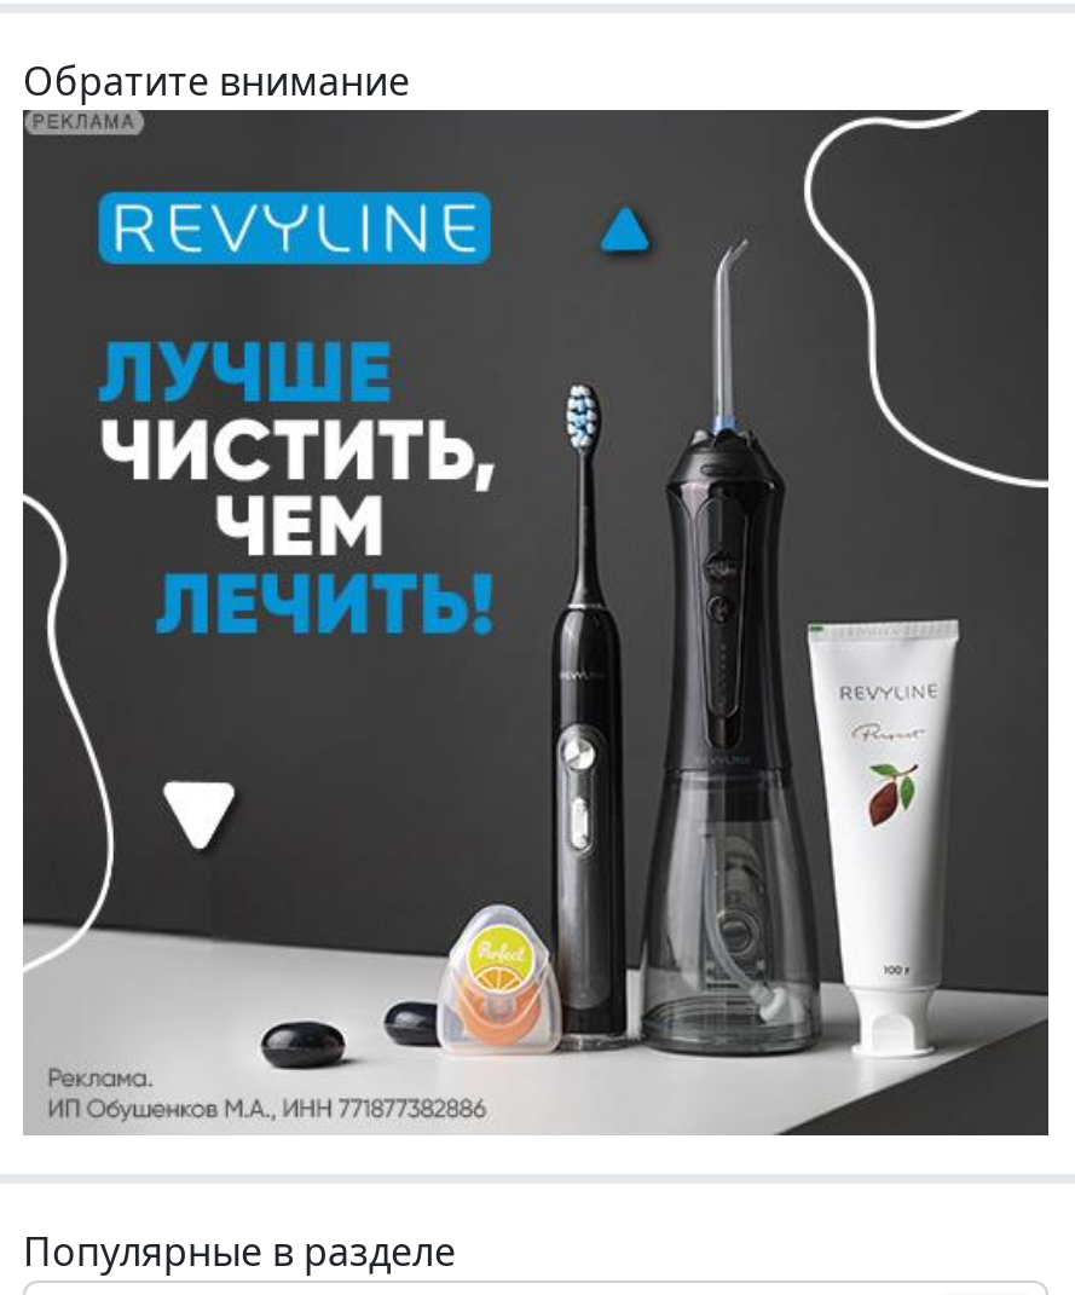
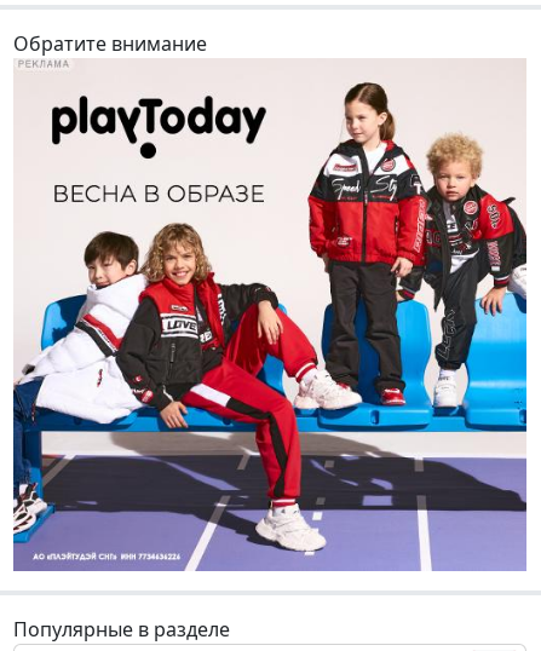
- [image]
+ [image]
